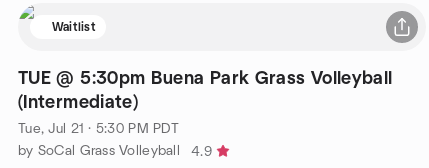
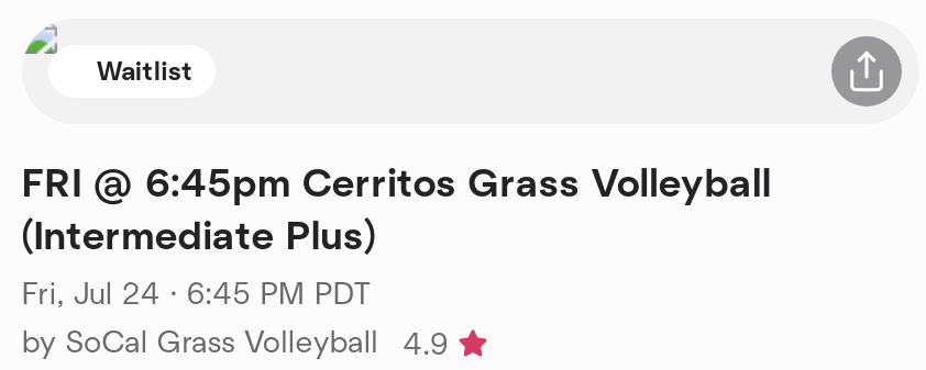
- TUE @ 5:30pm Buena Park Grass Volleyball
- (Intermediate)
+ FRI @ 6:45pm Cerritos Grass Volleyball
+ (Intermediate Plus)

- Tue, Jul 21 · 5:30 PM PDT
+ Fri, Jul 24 · 6:45 PM PDT
